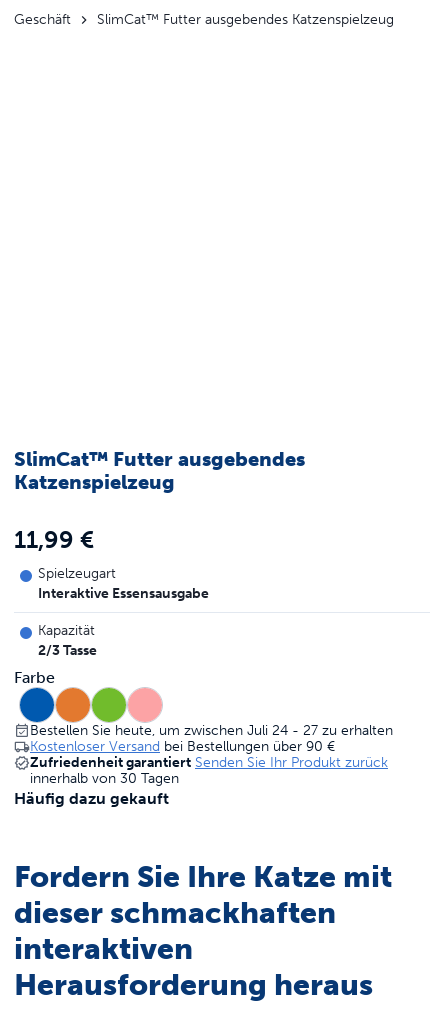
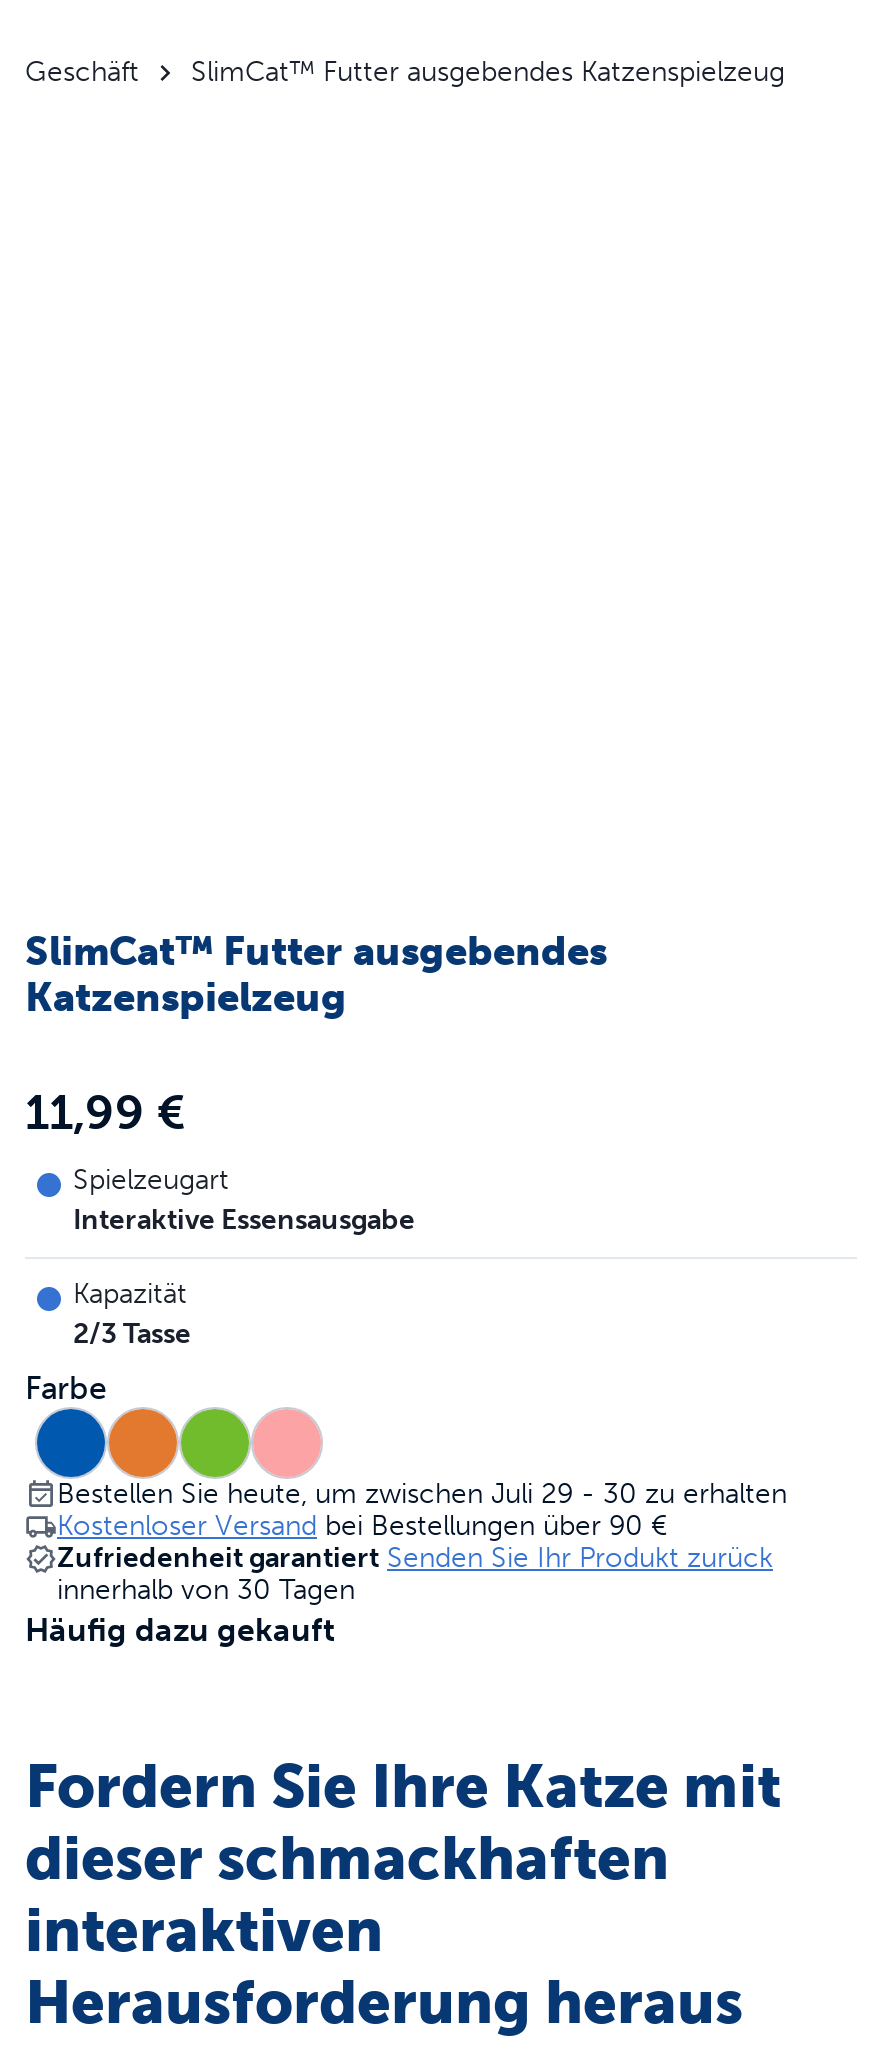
- Bestellen Sie heute, um zwischen Juli 24 - 27 zu erhalten
+ Bestellen Sie heute, um zwischen Juli 29 - 30 zu erhalten
